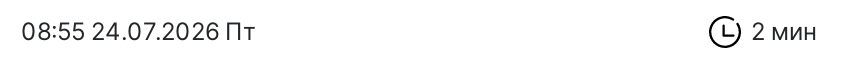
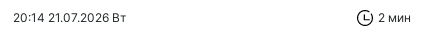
- 08:55 24.07.2026 Пт
+ 20:14 21.07.2026 Вт
